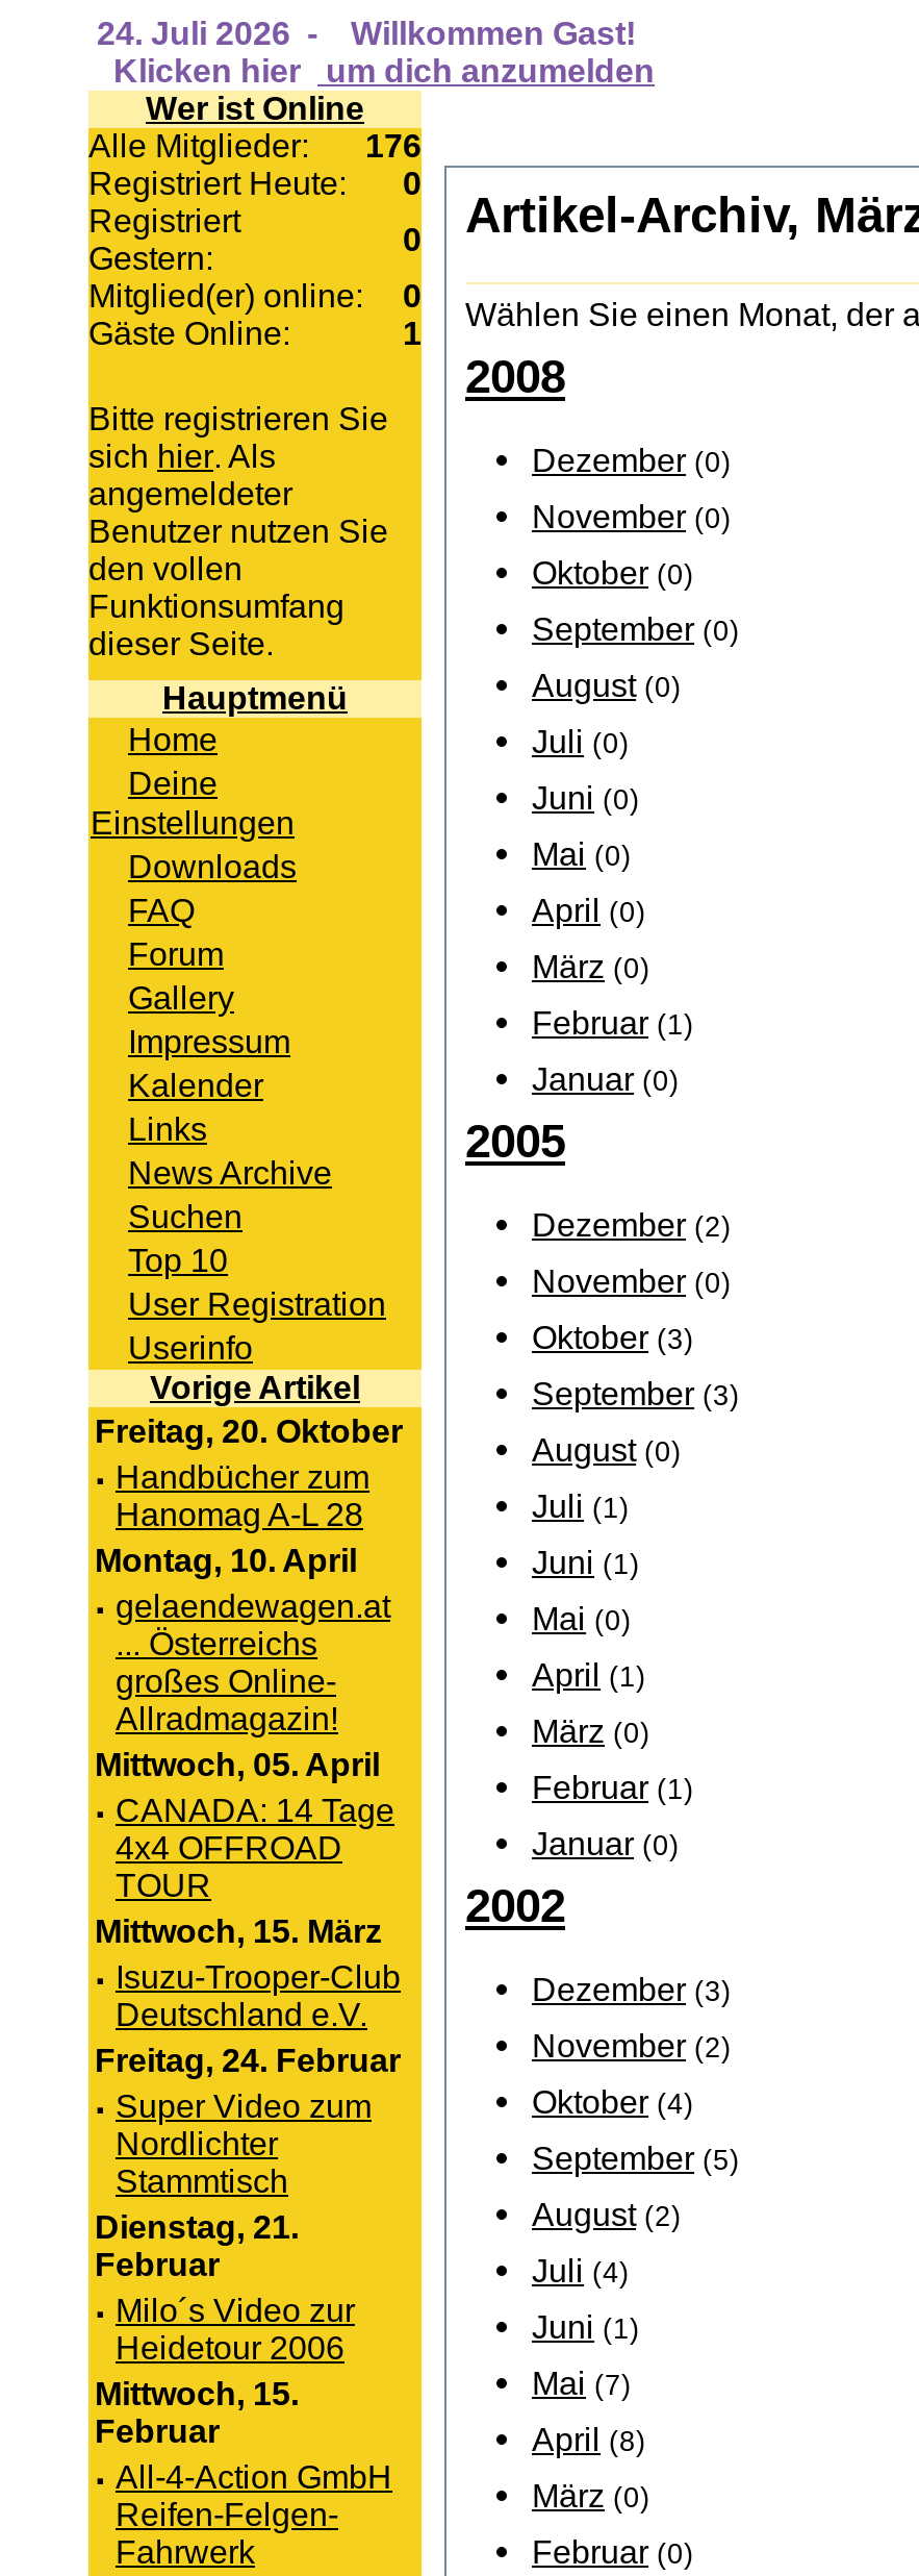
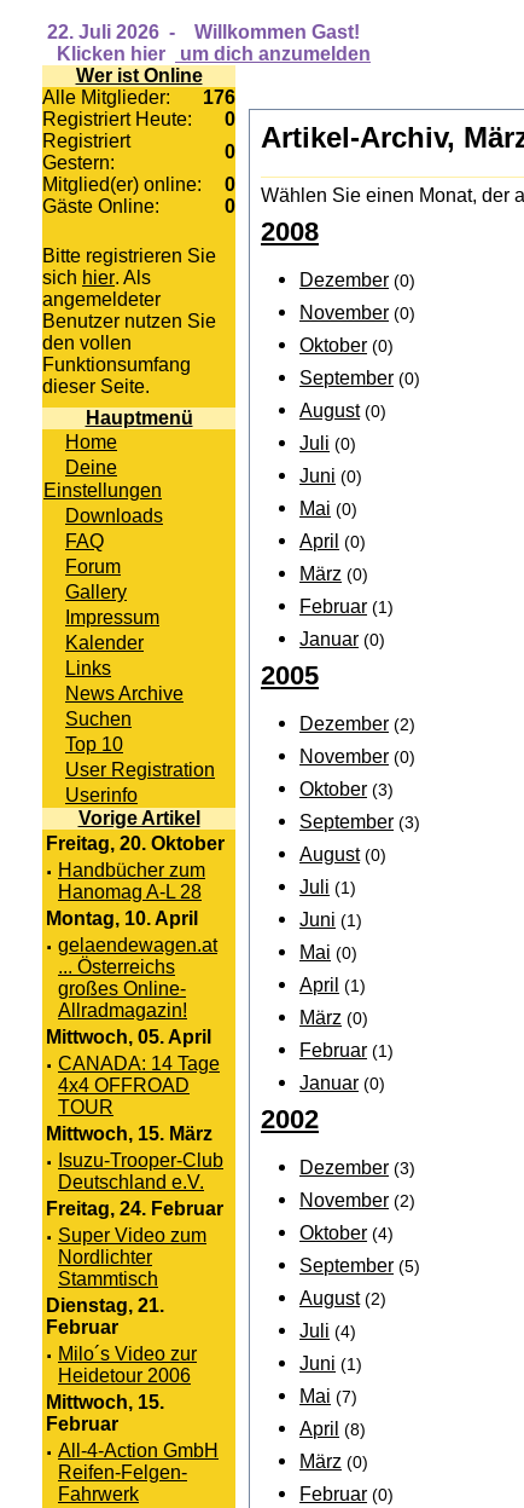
- 24. Juli 2026 - Willkommen Gast!
+ 22. Juli 2026 - Willkommen Gast!

- 1
+ 0
